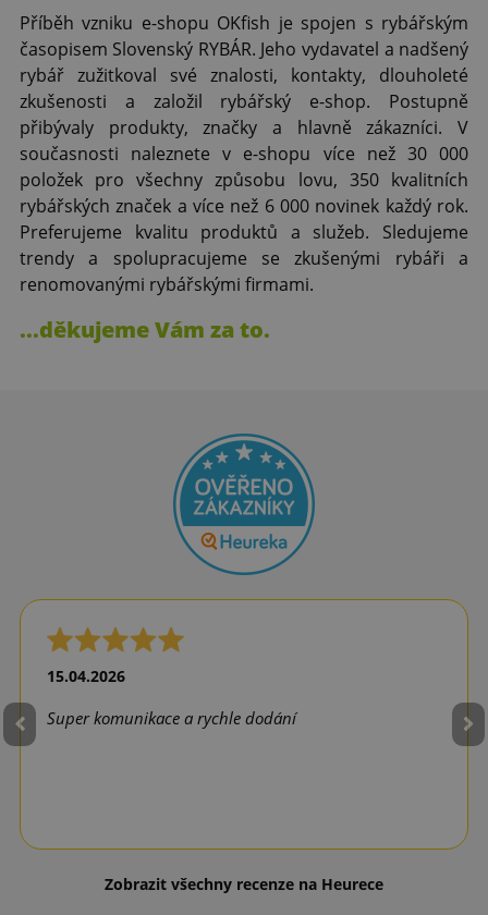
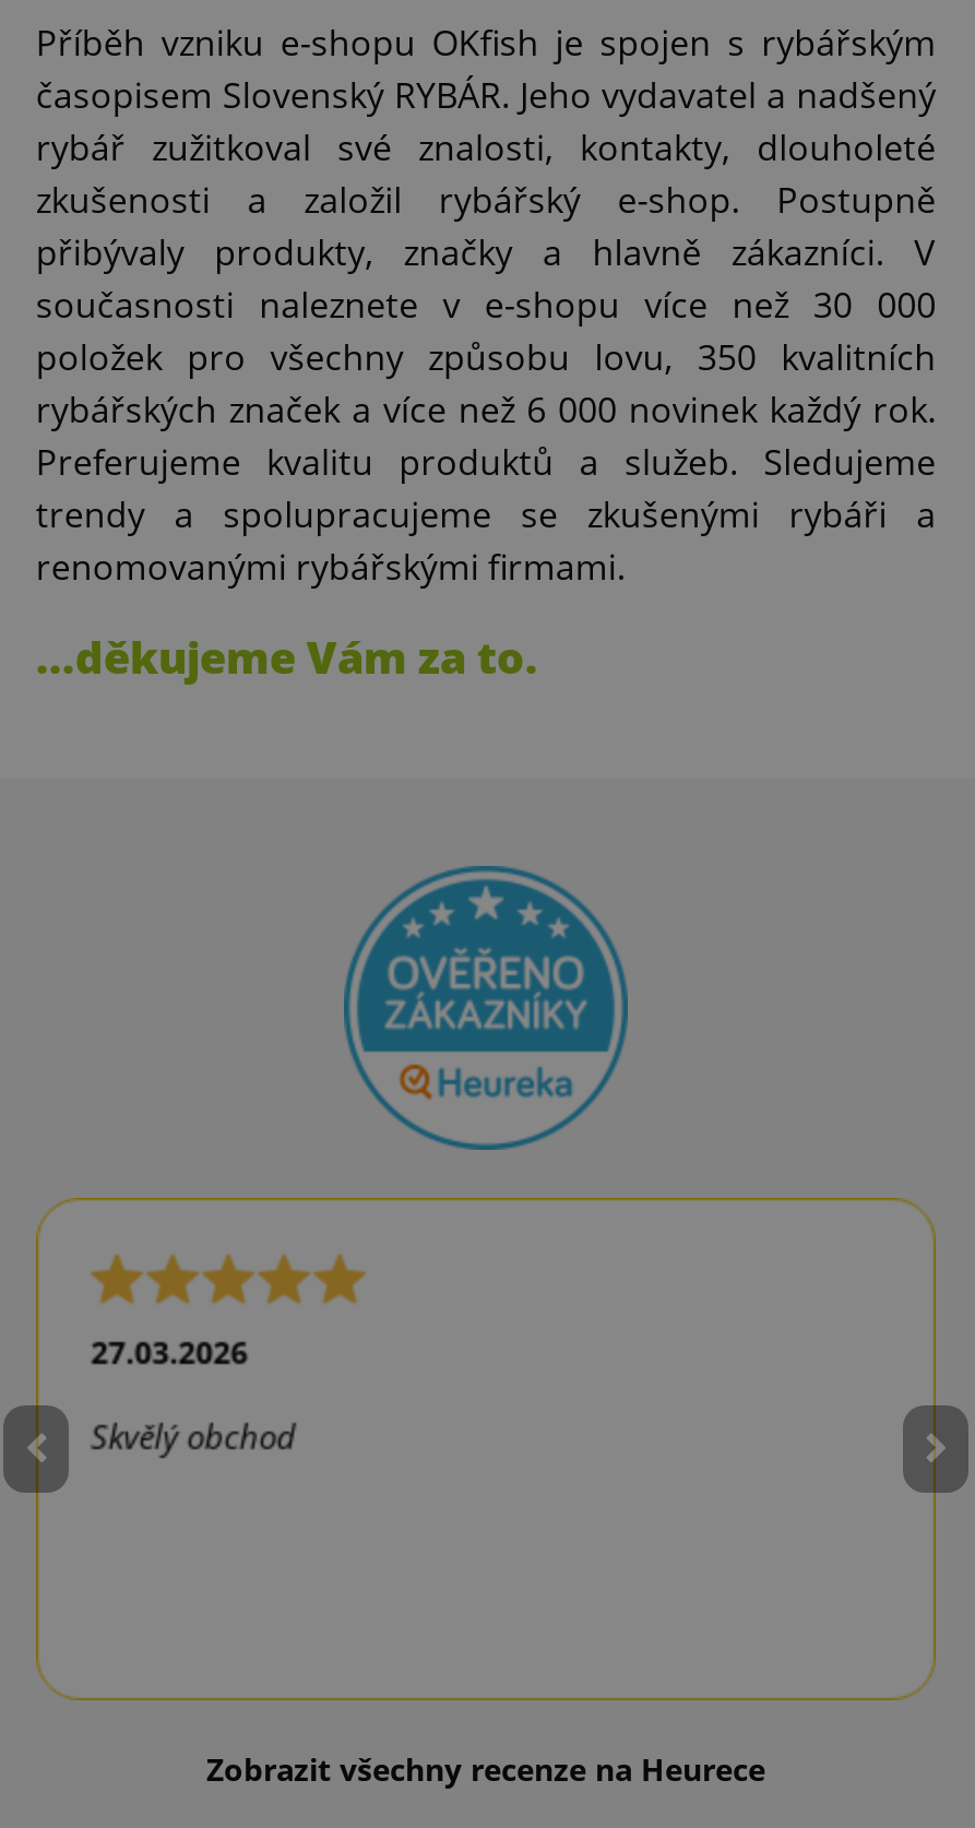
- 15.04.2026
+ 27.03.2026

- Super komunikace a rychle dodání
+ Skvělý obchod
